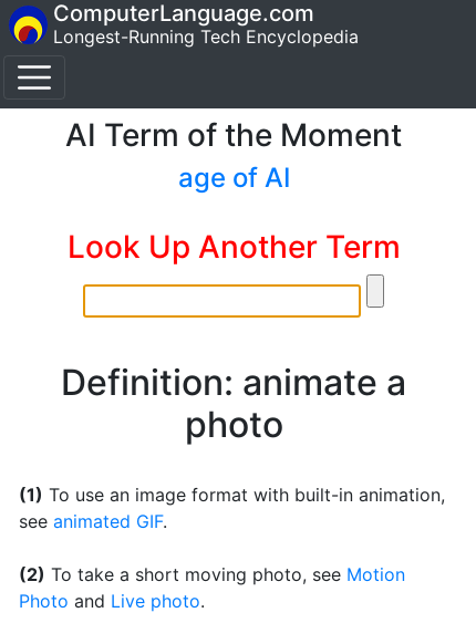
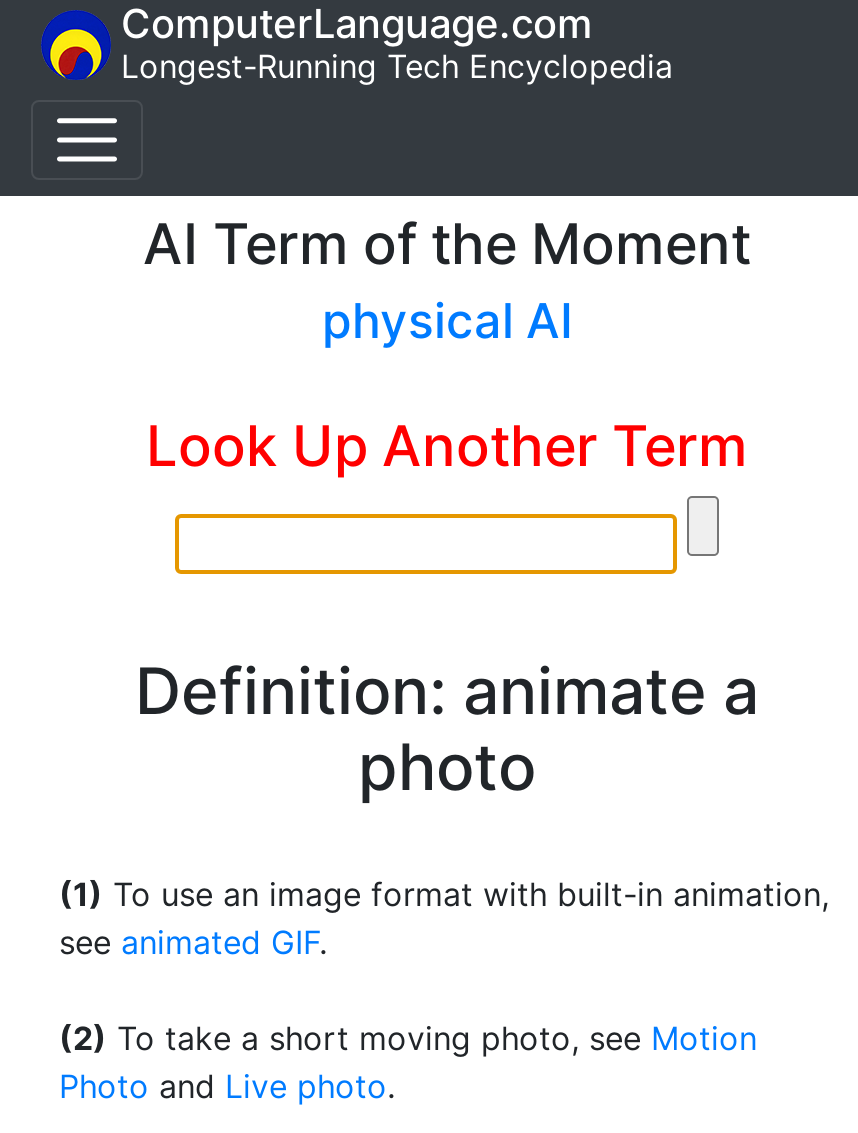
- age of AI
+ physical AI
